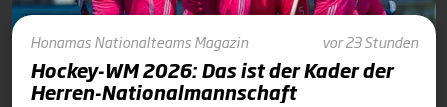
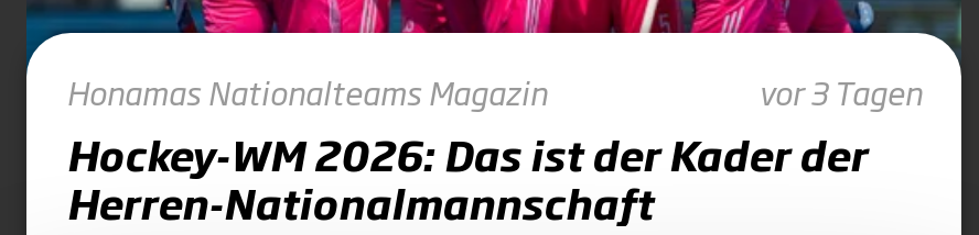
- vor 23 Stunden
+ vor 3 Tagen
